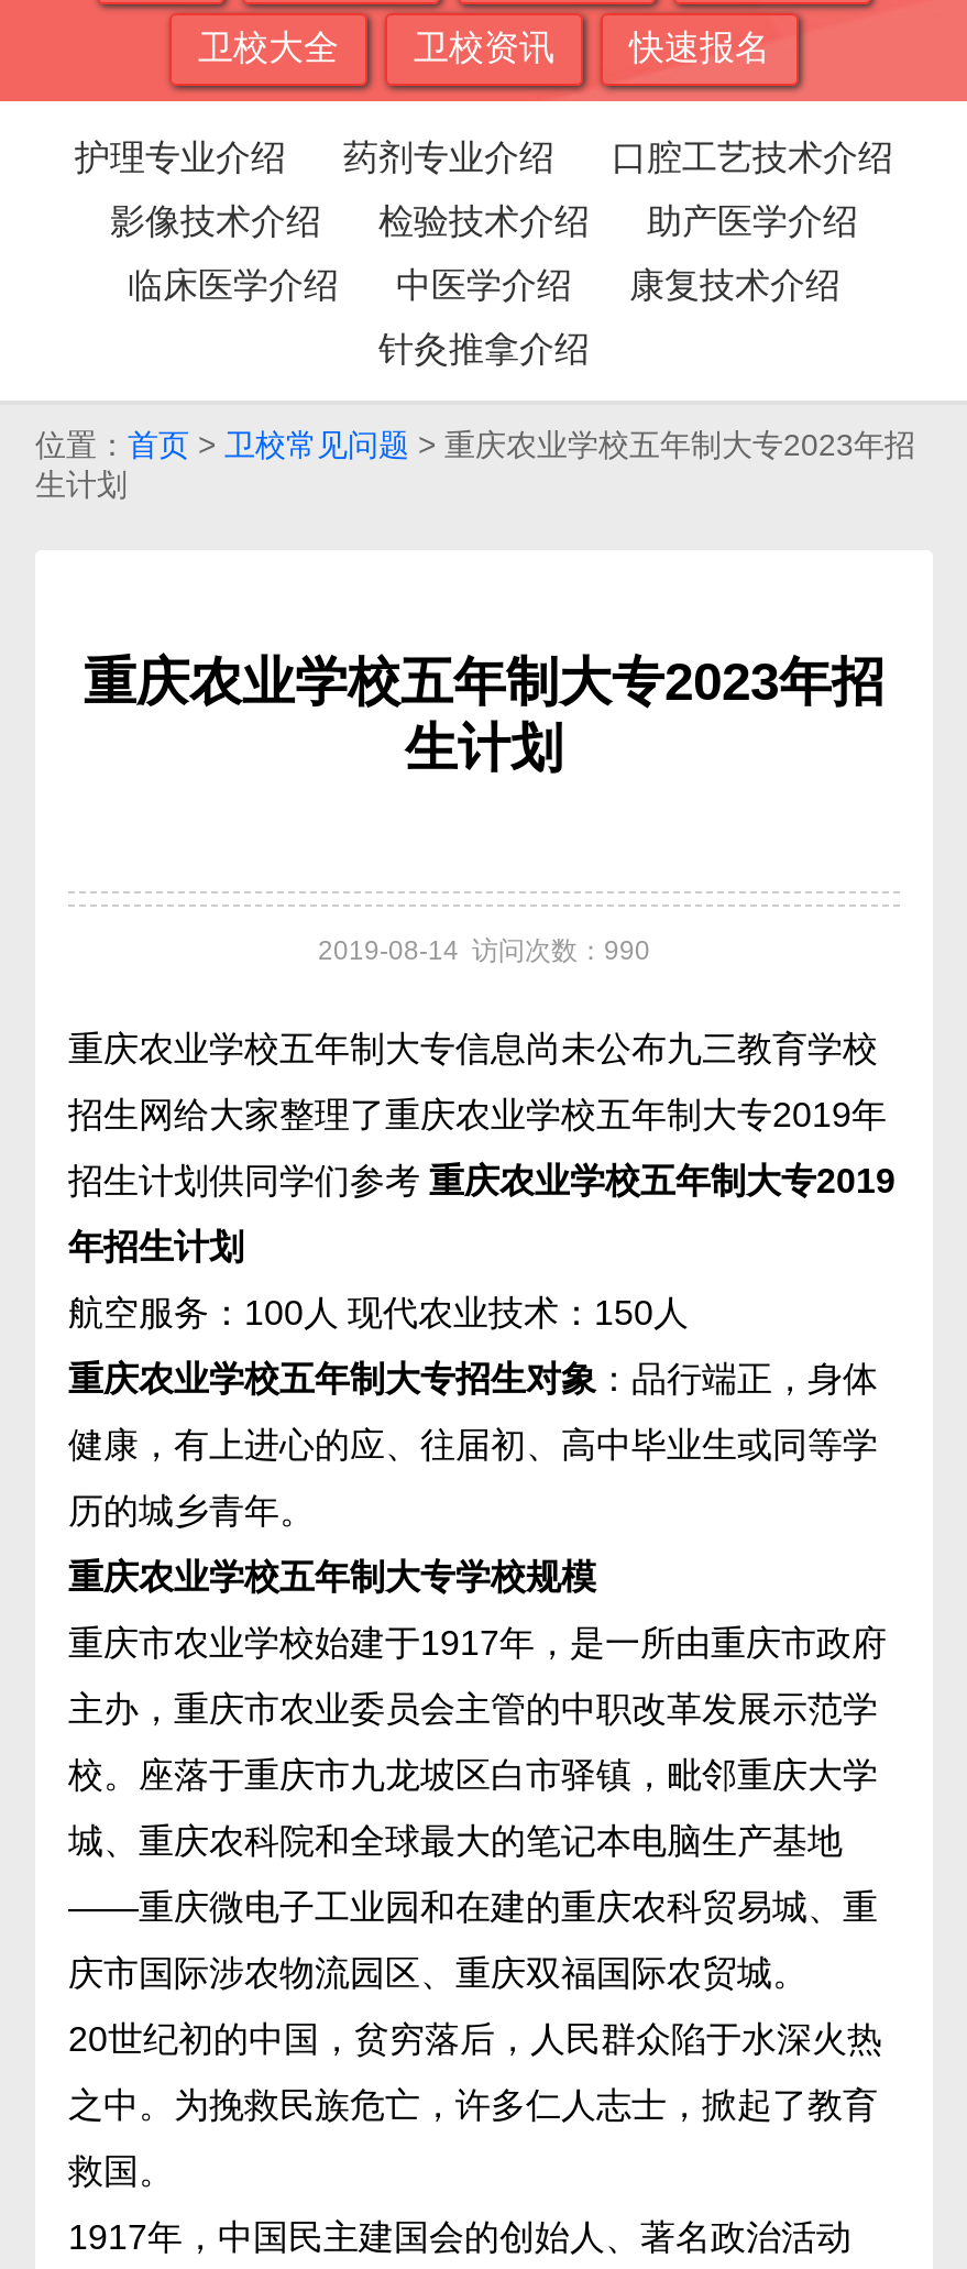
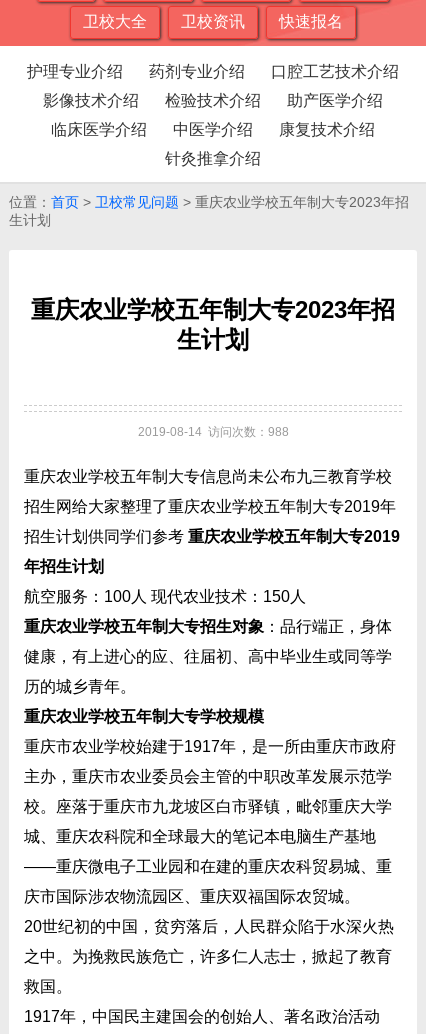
- 2019-08-14 访问次数：990
+ 2019-08-14 访问次数：988
